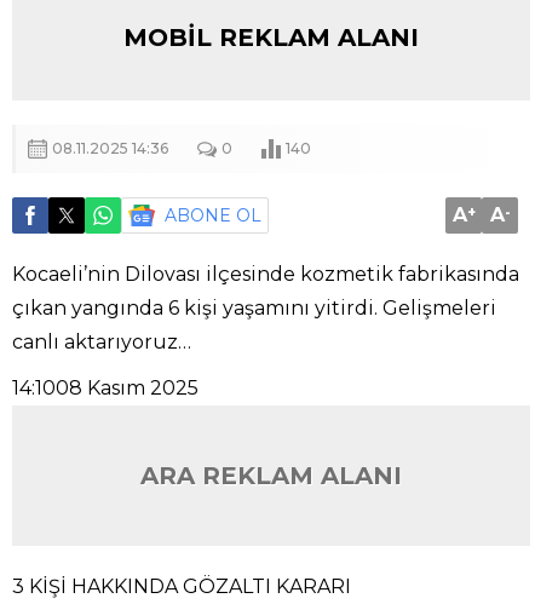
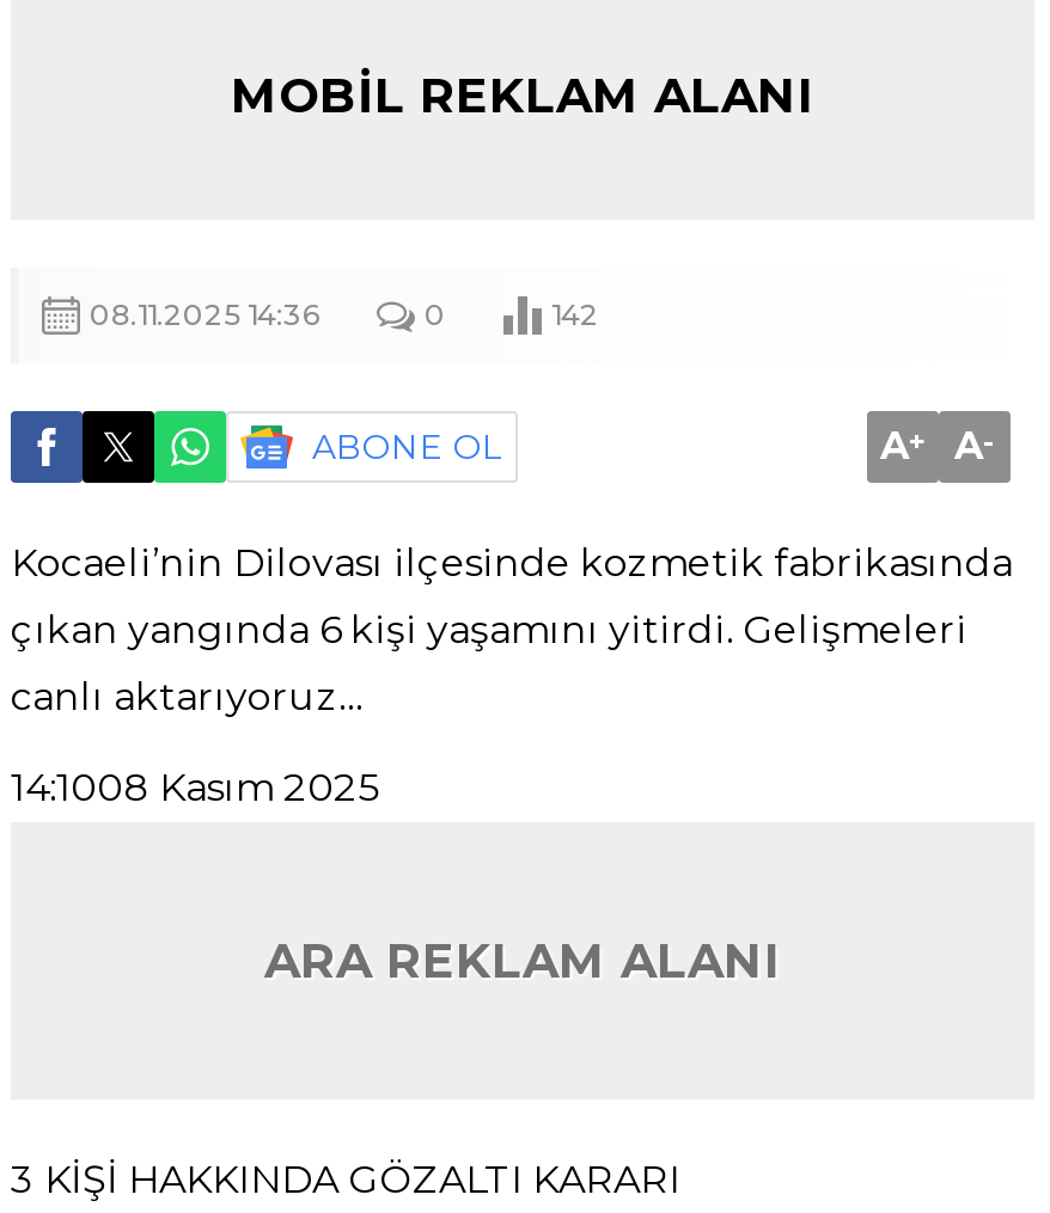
- 140
+ 142
